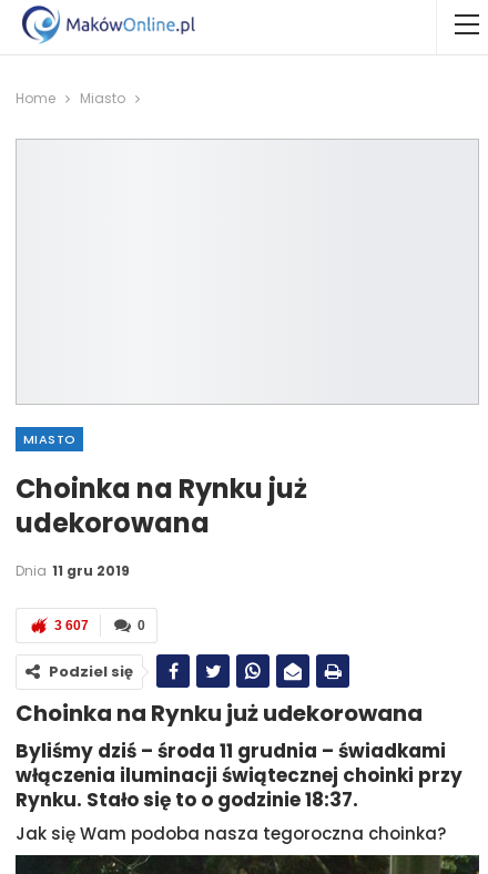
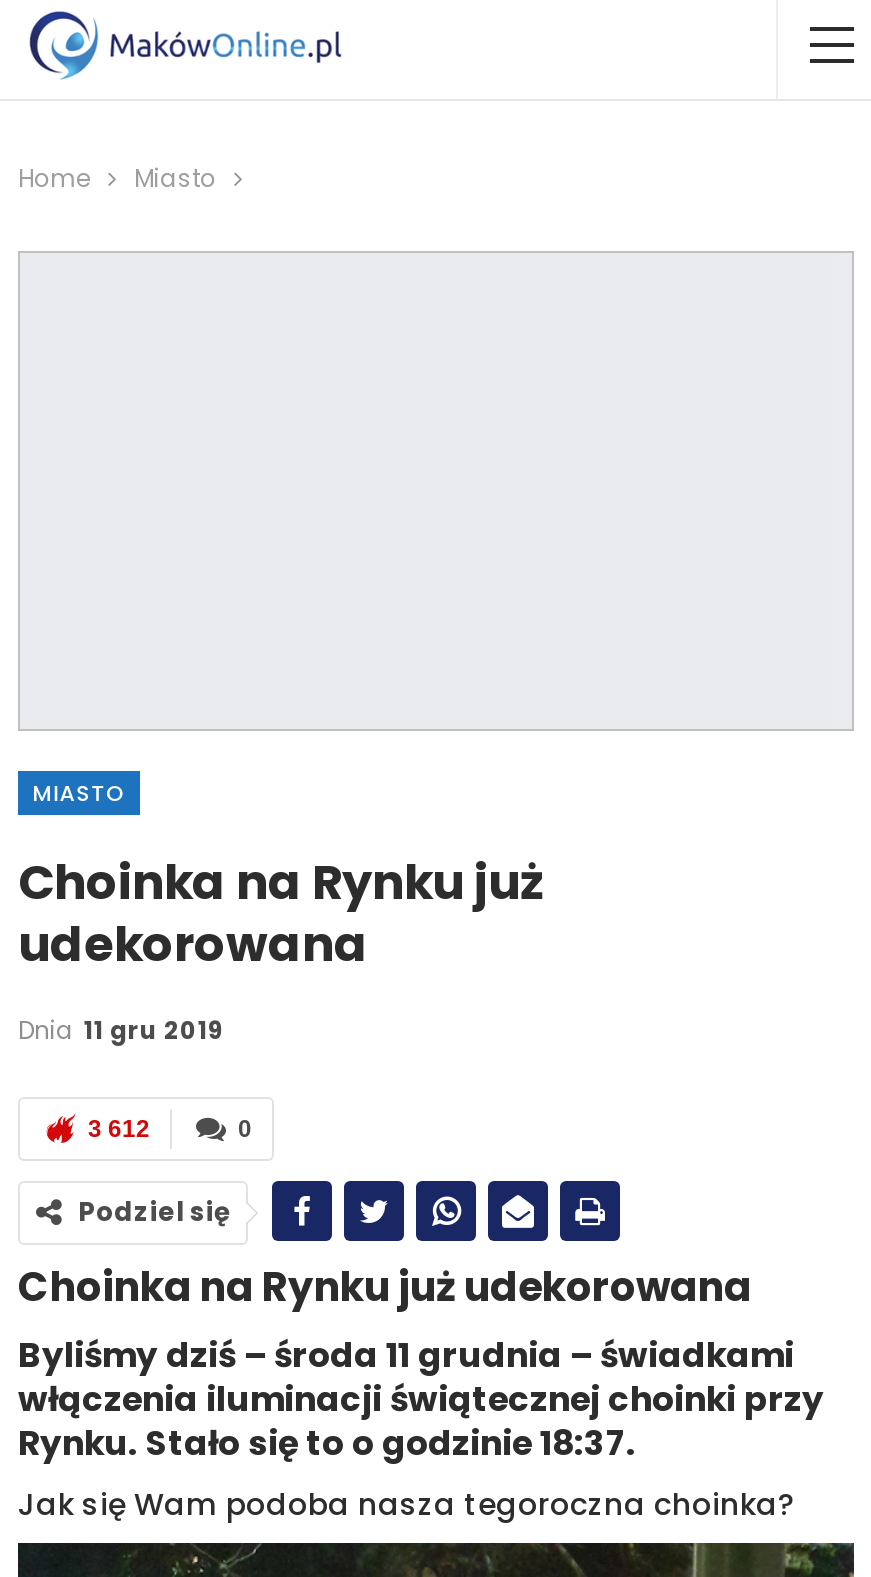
- 3 607
+ 3 612
